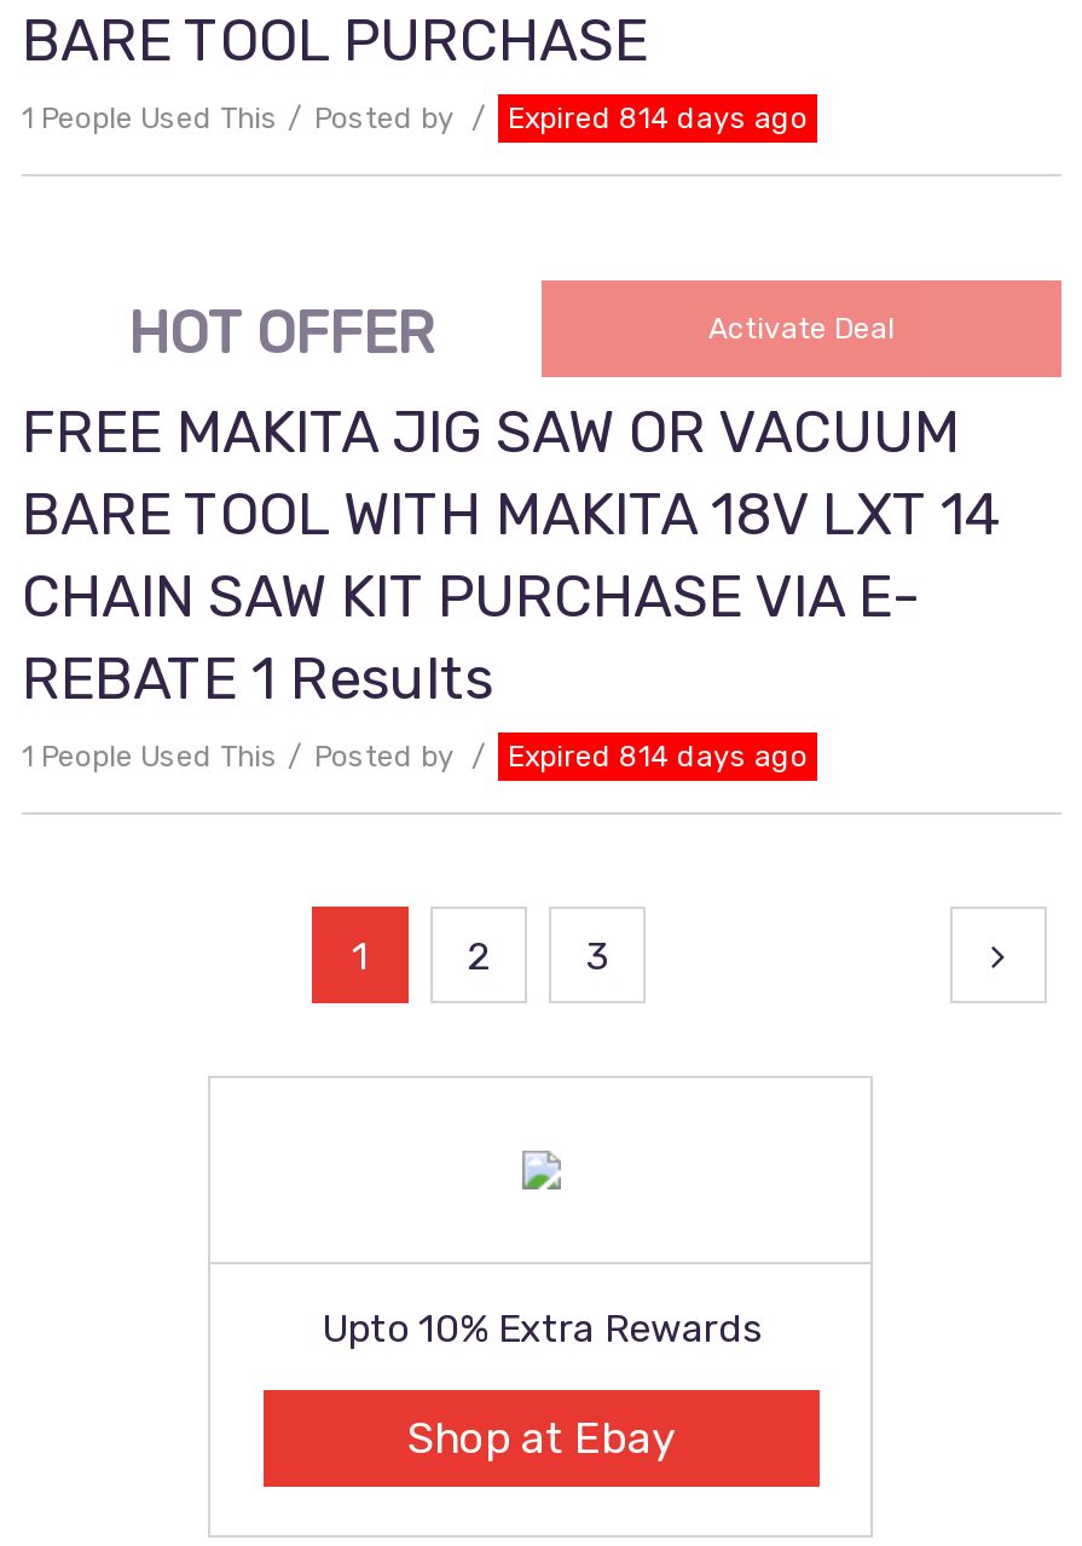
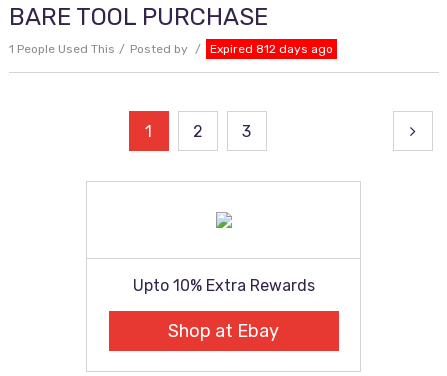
- Expired 814 days ago
- HOT OFFER
- Activate Deal
- FREE MAKITA JIG SAW OR VACUUM
- BARE TOOL WITH MAKITA 18V LXT 14
- CHAIN SAW KIT PURCHASE VIA E-
- REBATE 1 Results
- 1 People Used This
- Posted by
- Expired 814 days ago
+ Expired 812 days ago
